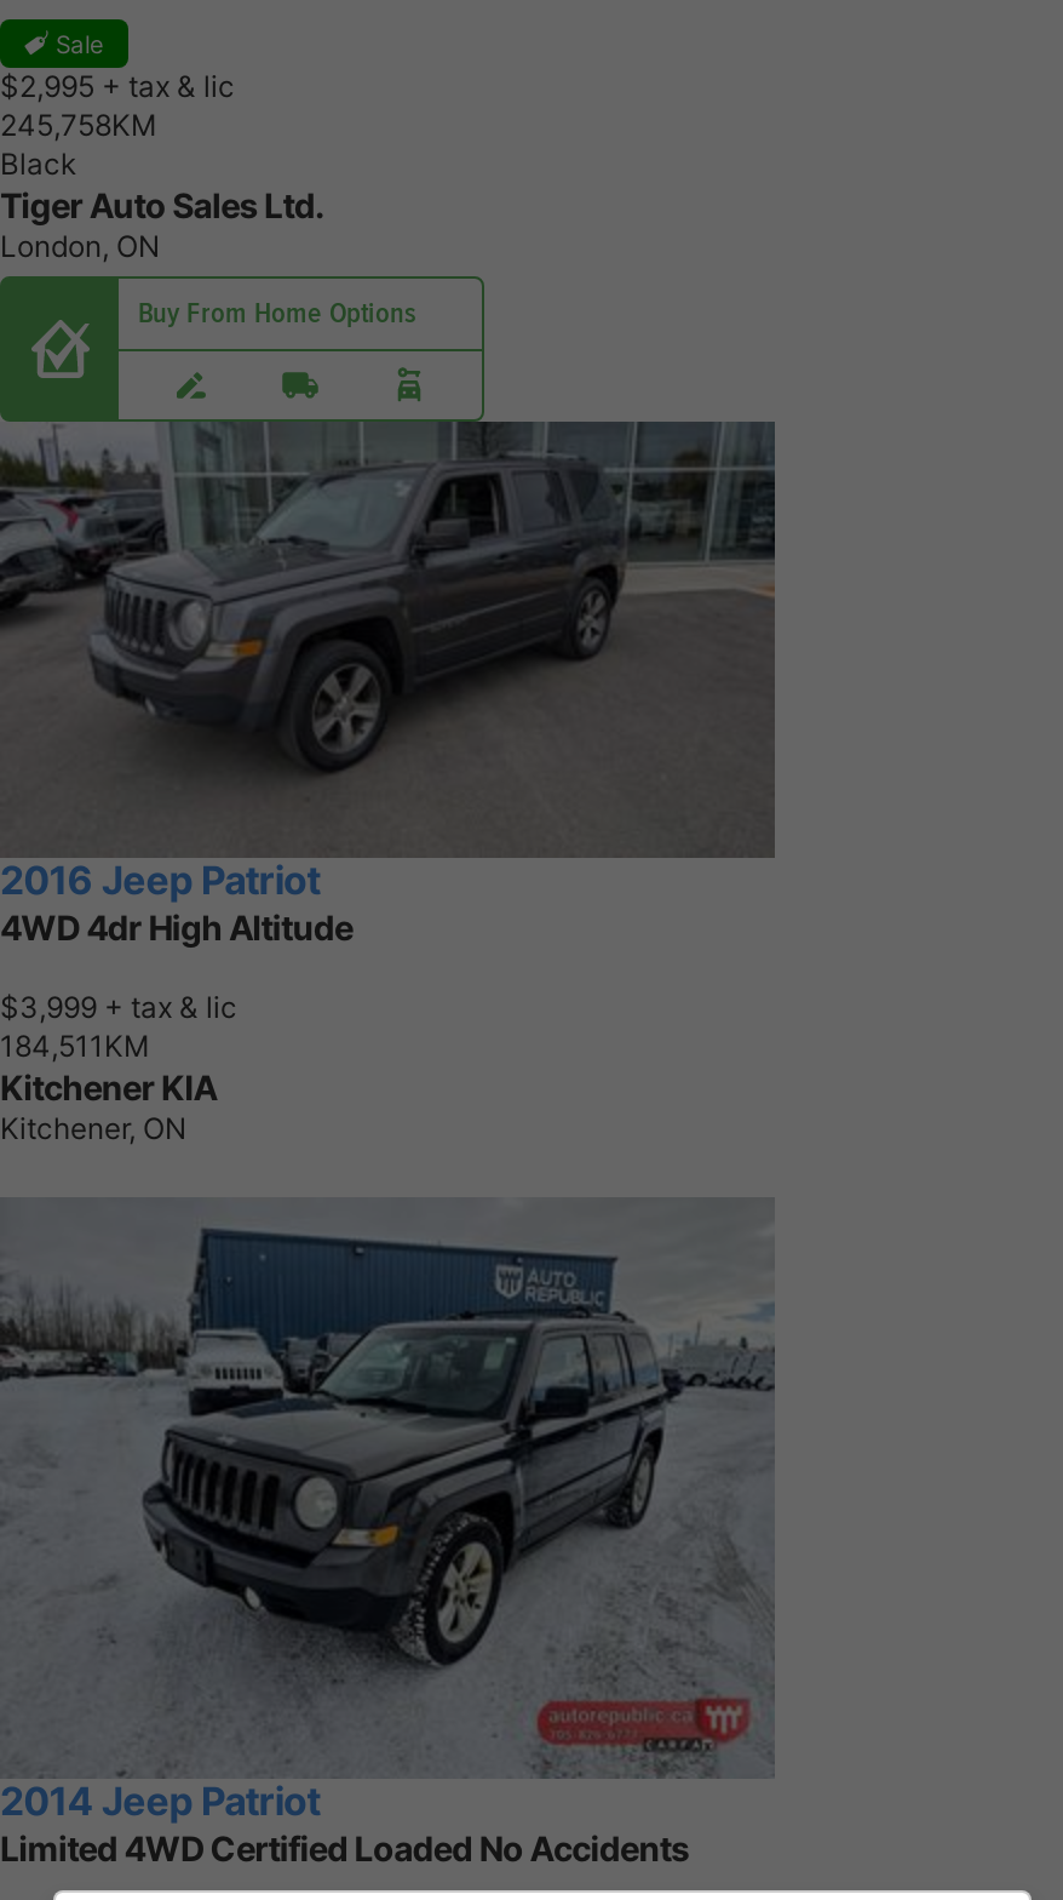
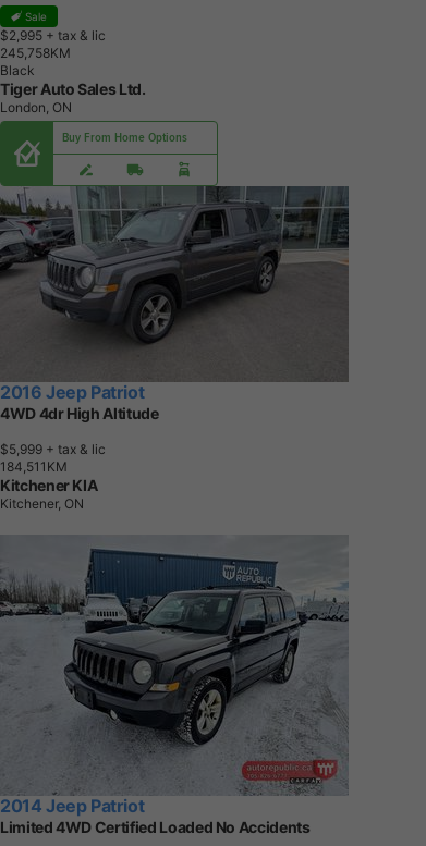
- $3,999 + tax & lic
+ $5,999 + tax & lic
